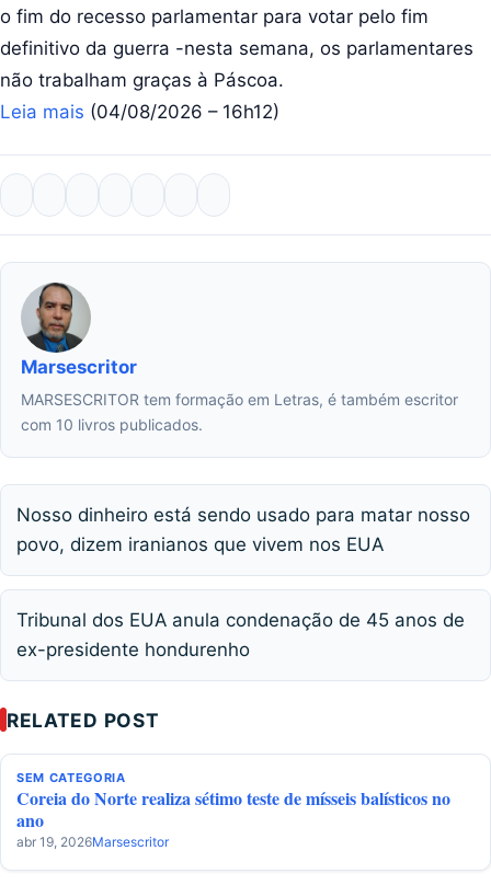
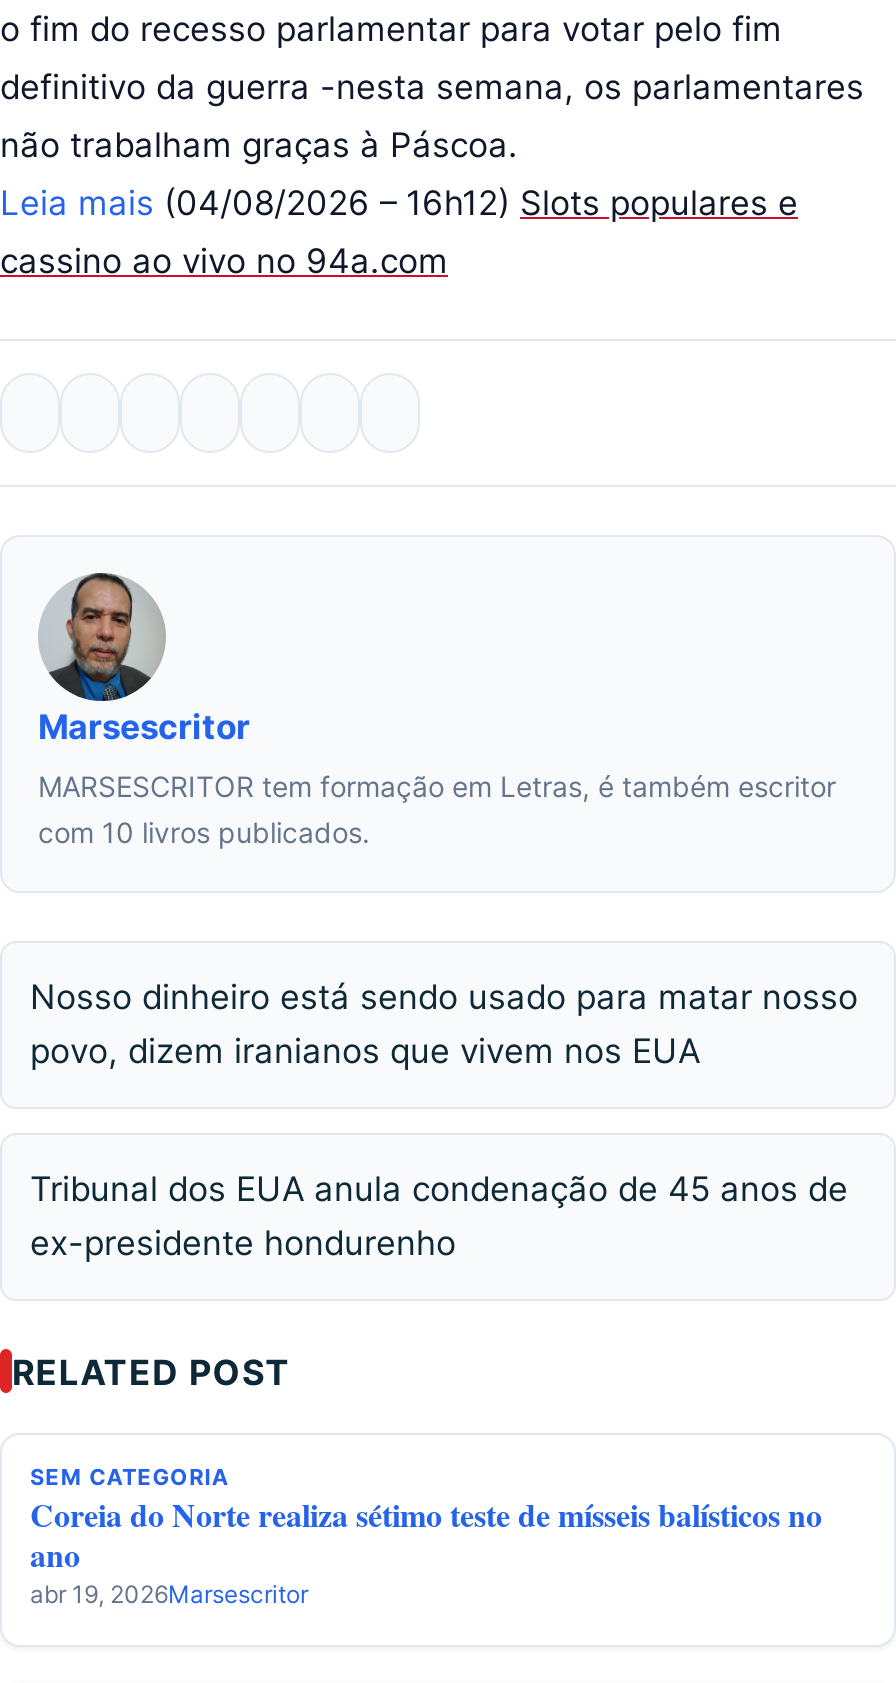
- Leia mais (04/08/2026 – 16h12)
+ Leia mais (04/08/2026 – 16h12) Slots populares e
+ cassino ao vivo no 94a.com
